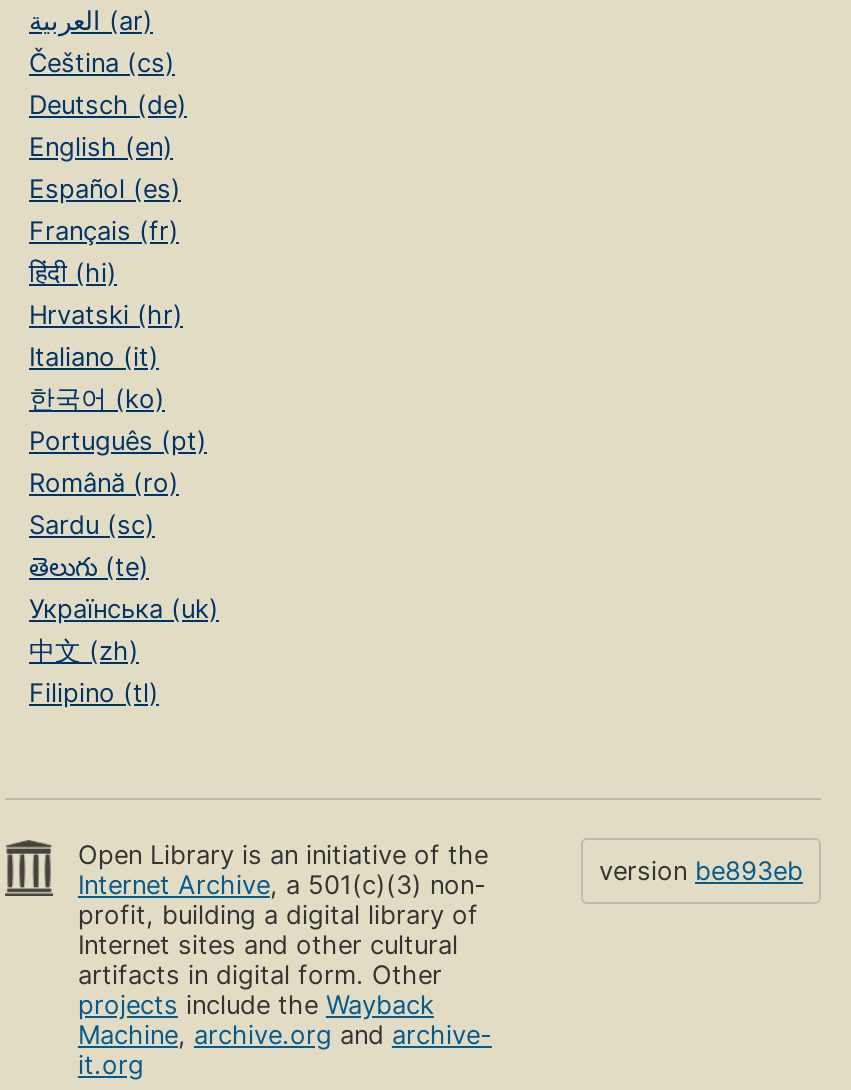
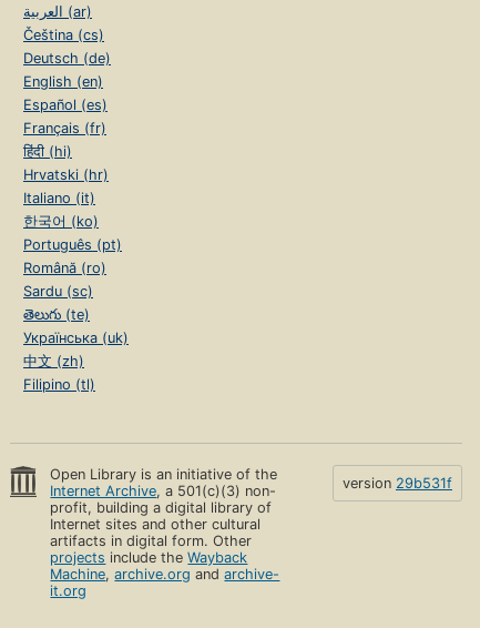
- version be893eb
+ version 29b531f
